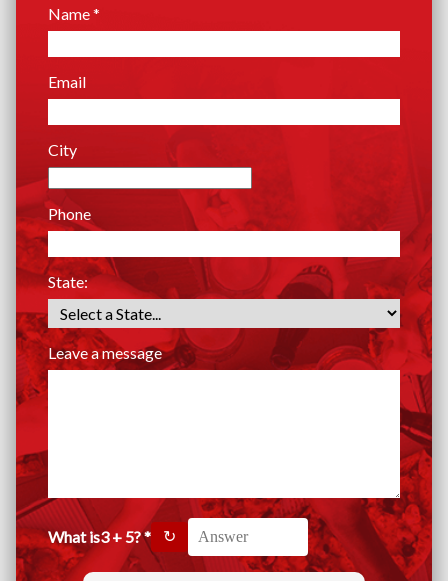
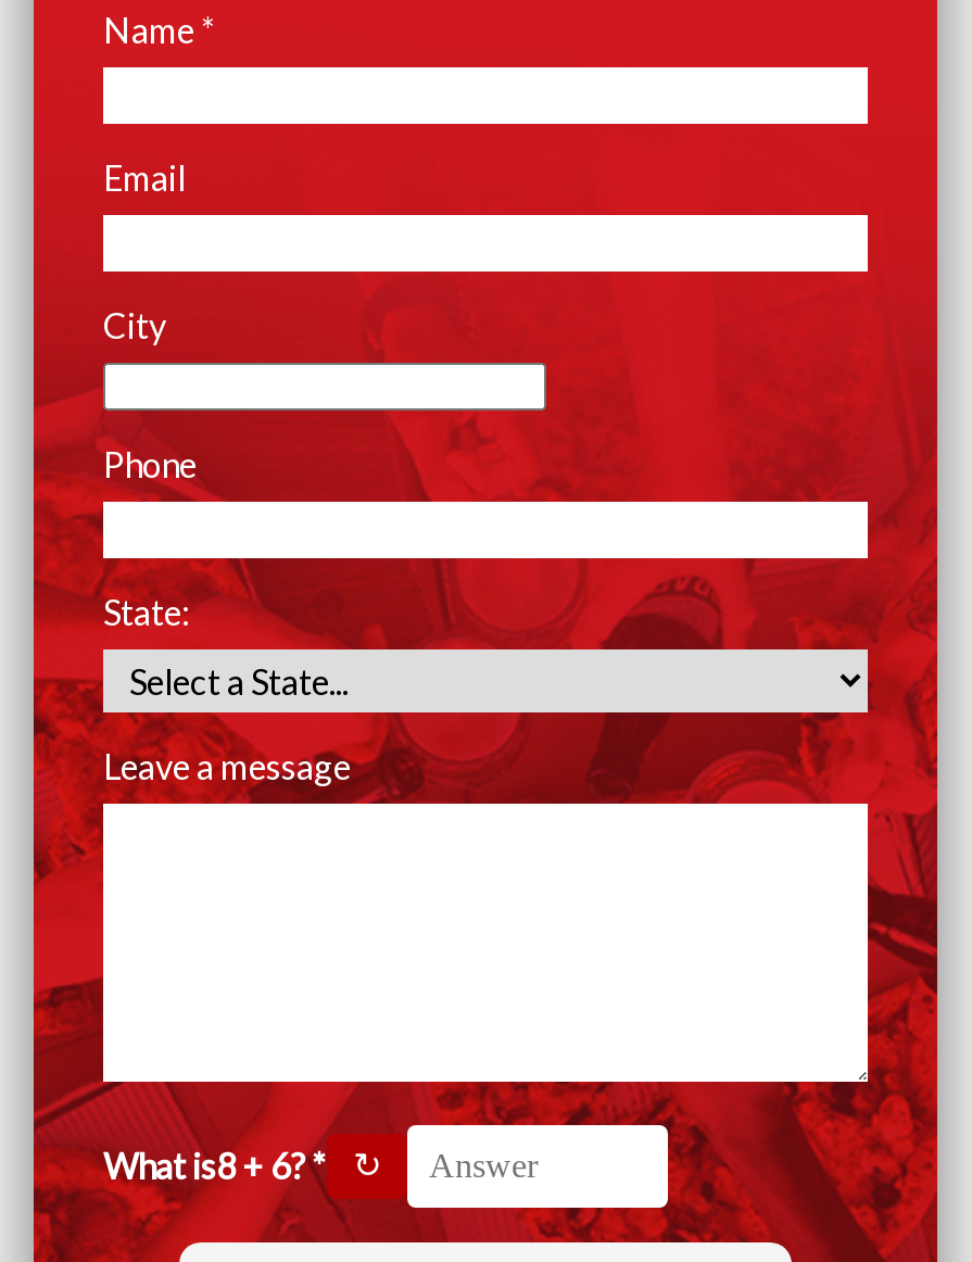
- What is3 + 5? *
+ What is8 + 6? *
